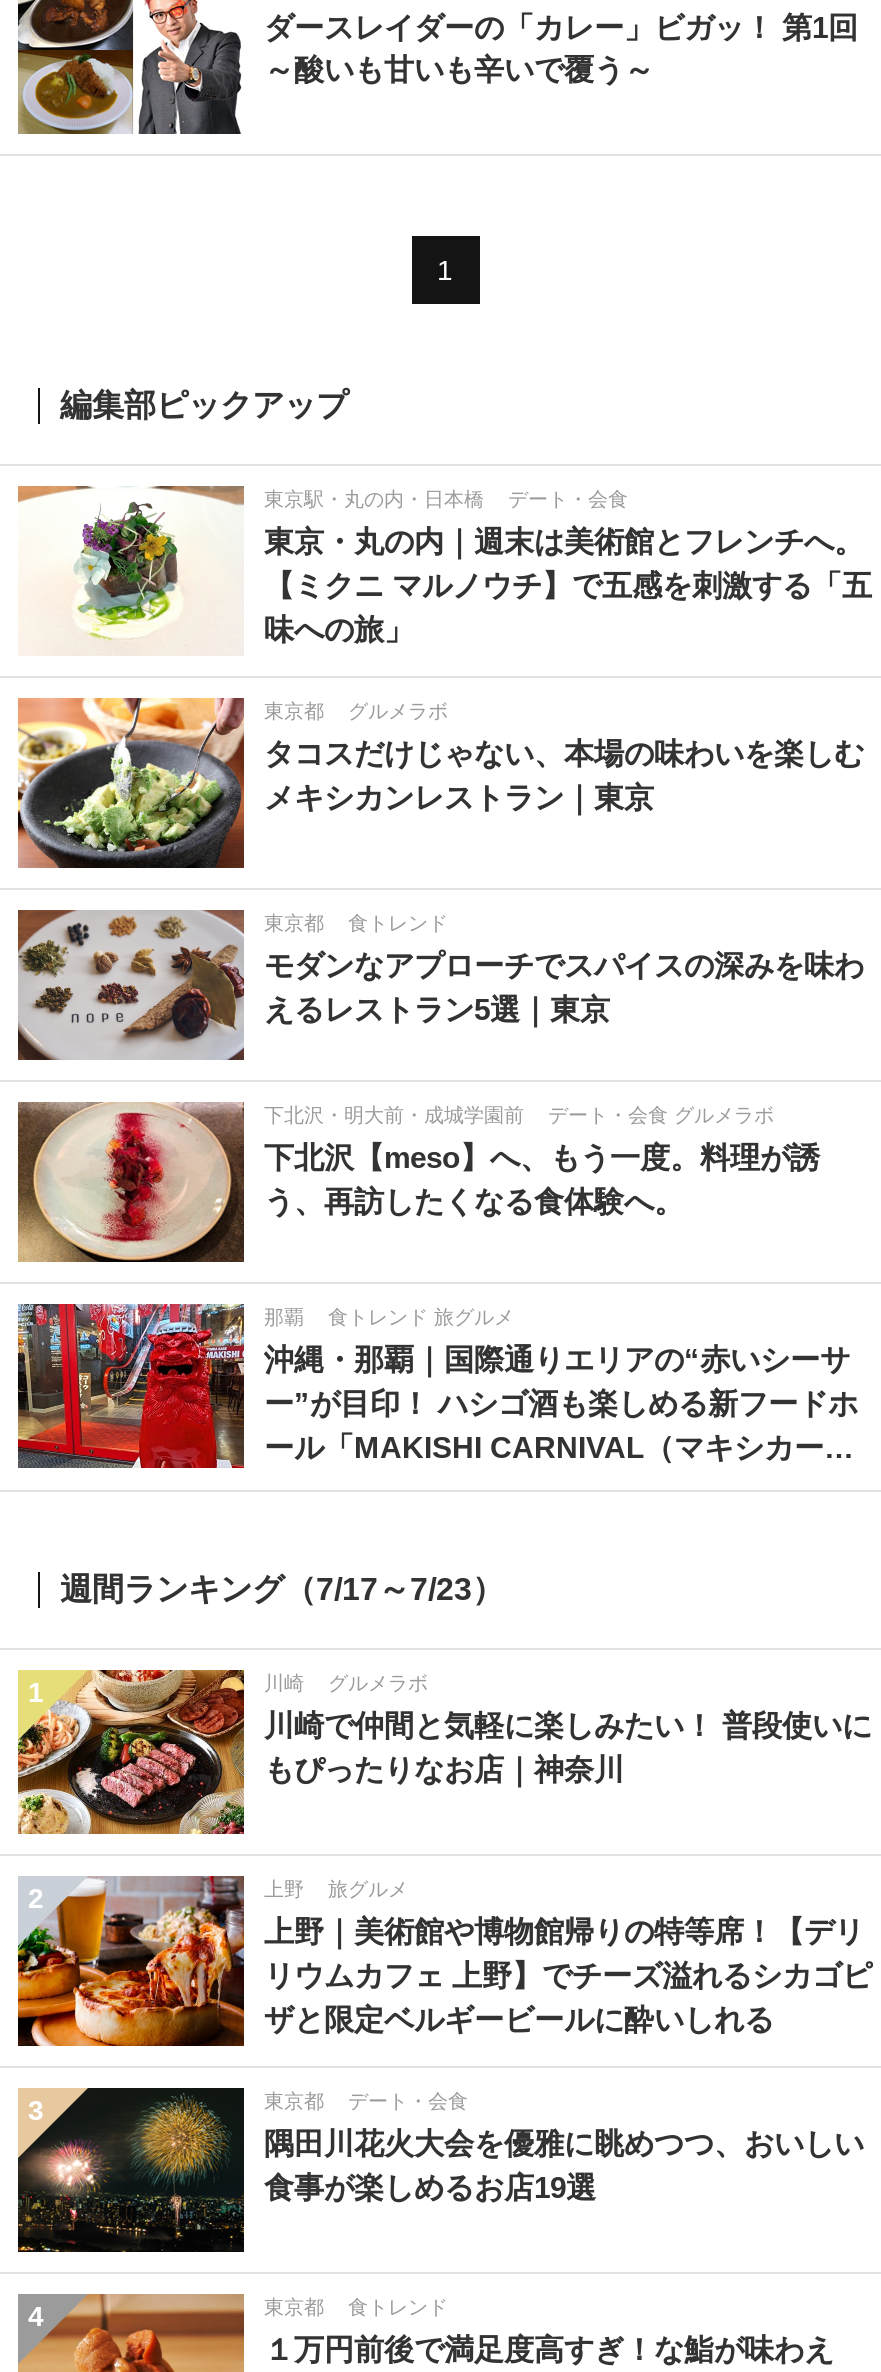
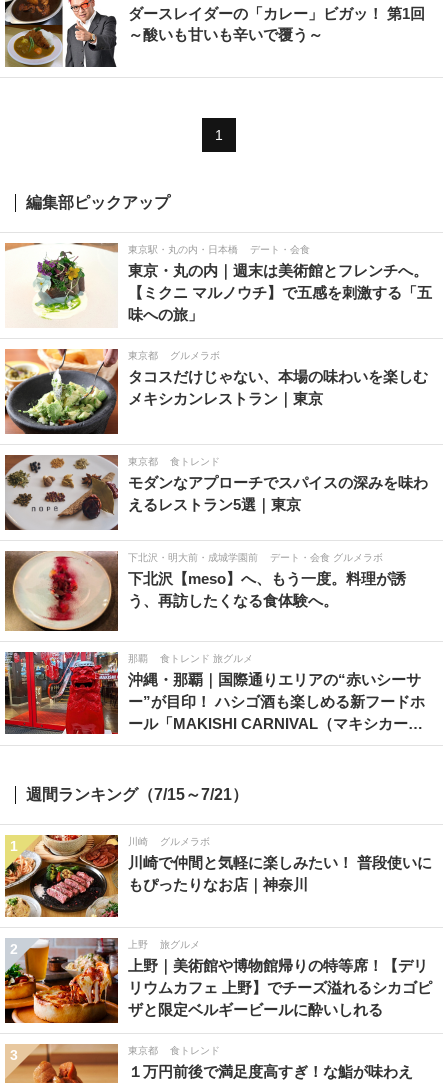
- 週間ランキング（7/17～7/23）
+ 週間ランキング（7/15～7/21）

- [image]
- デート・会食
- 隅田川花火大会を優雅に眺めつつ、おいしい
- 食事が楽しめるお店19選

- 4
- 東京都
